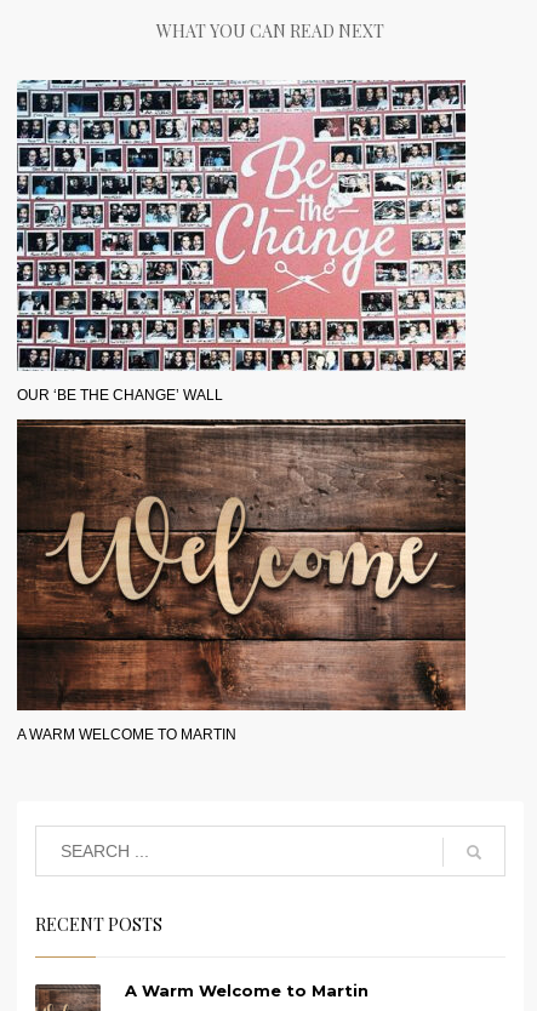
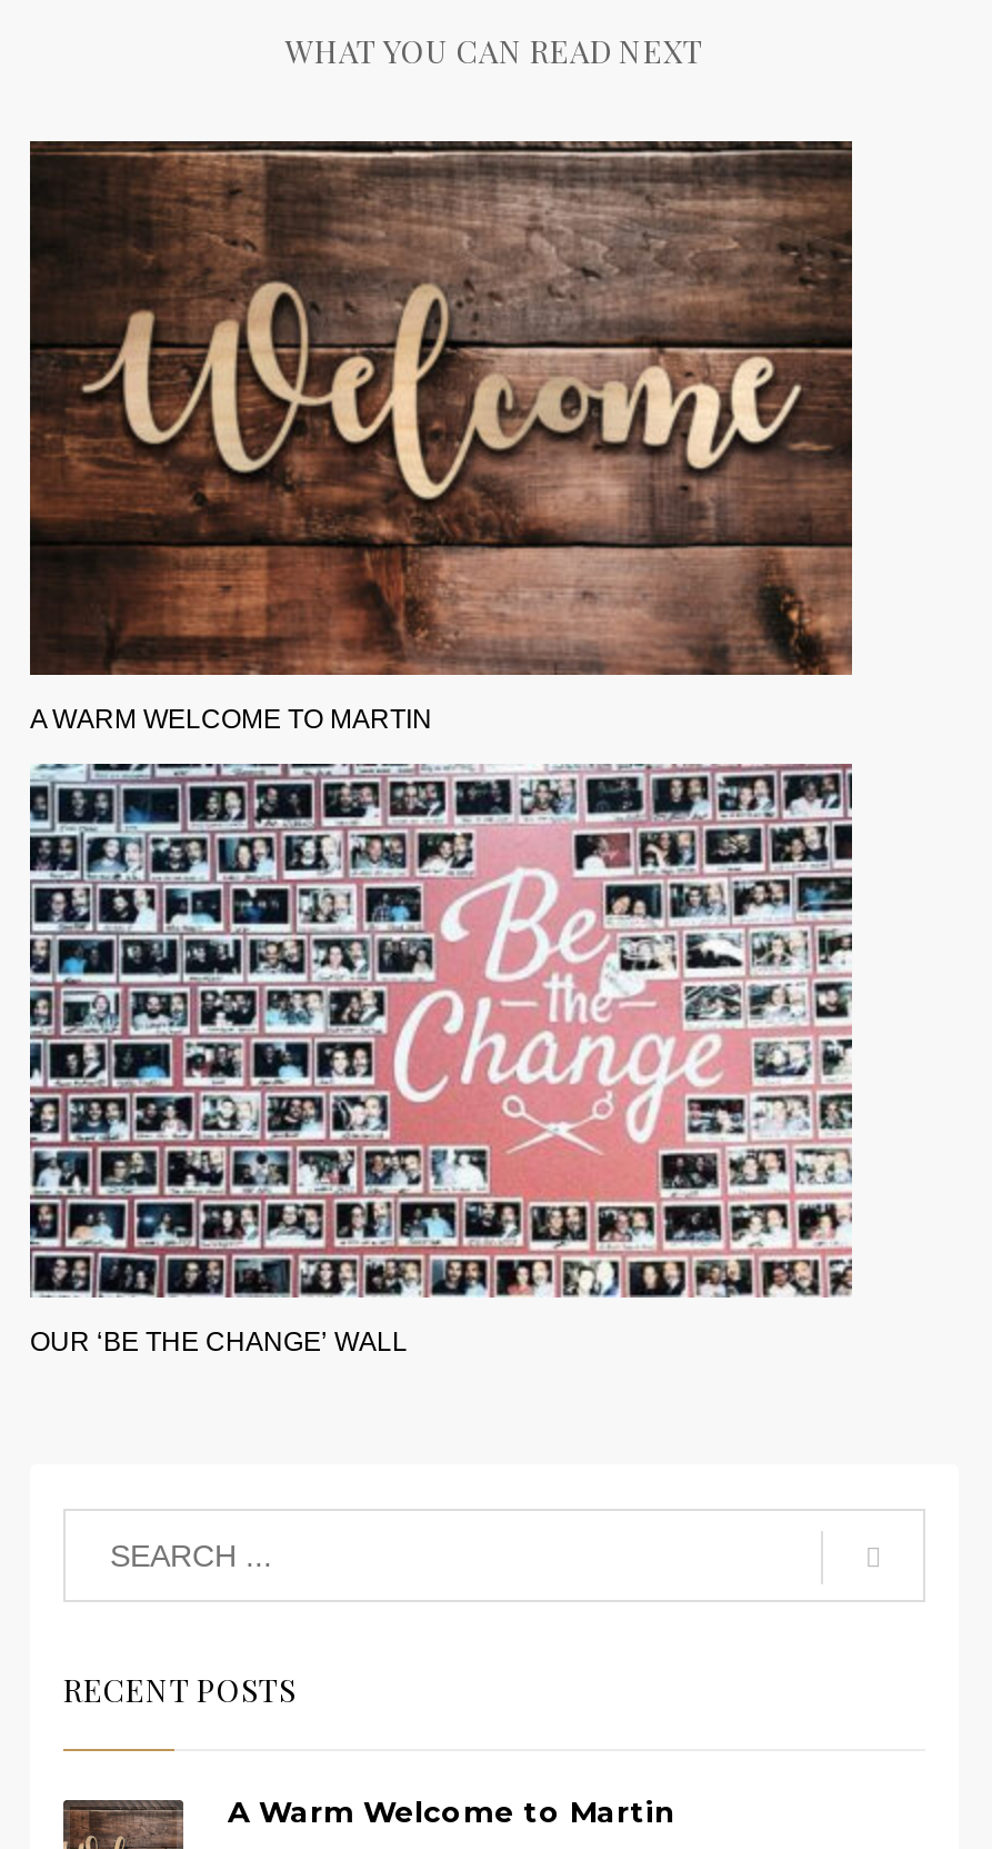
moved down: [image] | OUR ‘BE THE CHANGE’ WALL

moved up: [image] | A WARM WELCOME TO MARTIN
